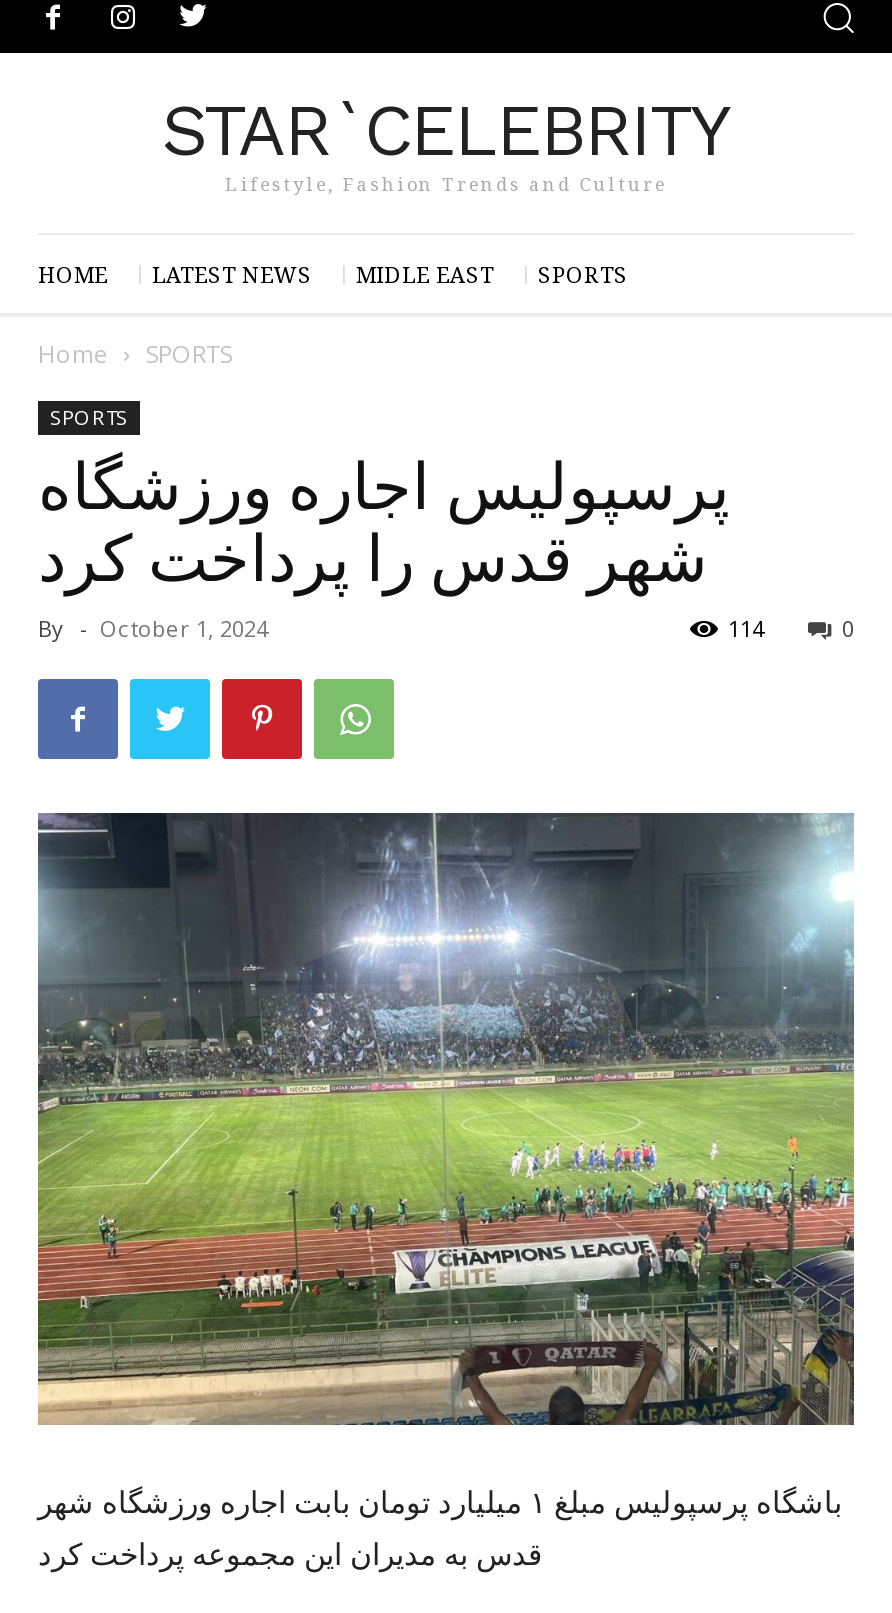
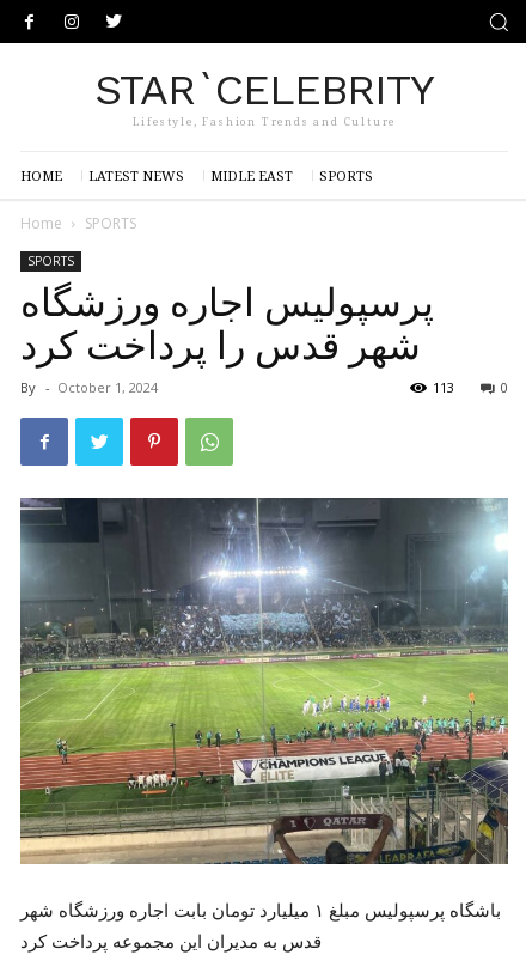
- 114
+ 113
